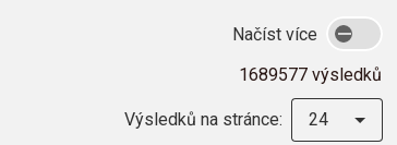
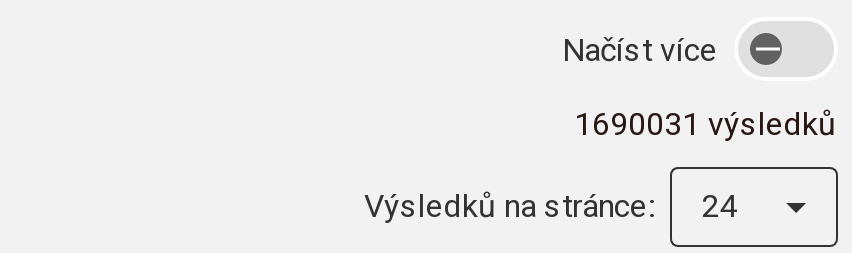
- 1689577 výsledků
+ 1690031 výsledků
